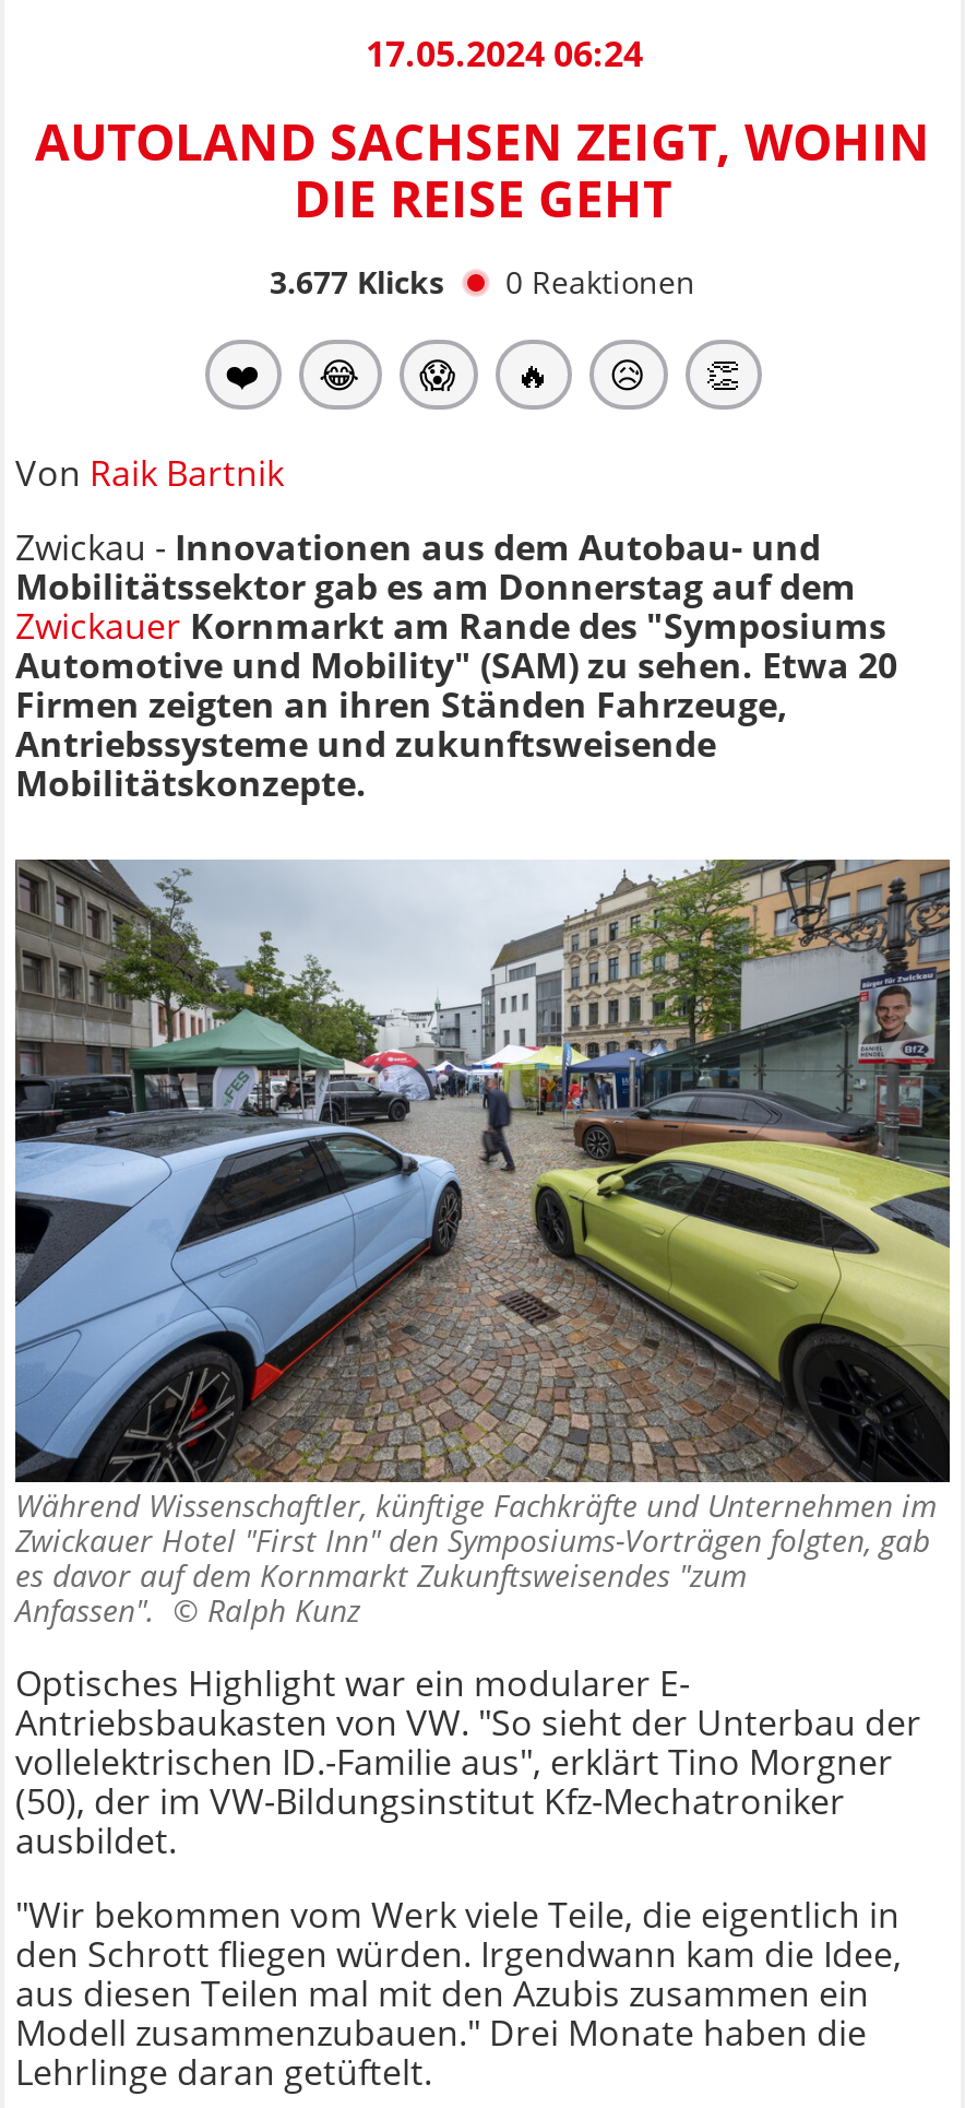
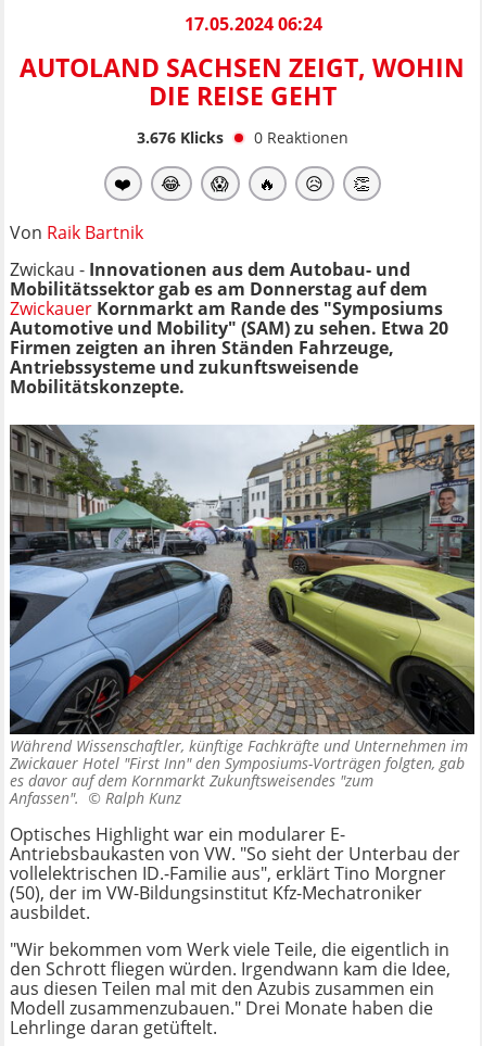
- 3.677 Klicks 0 Reaktionen
+ 3.676 Klicks 0 Reaktionen
